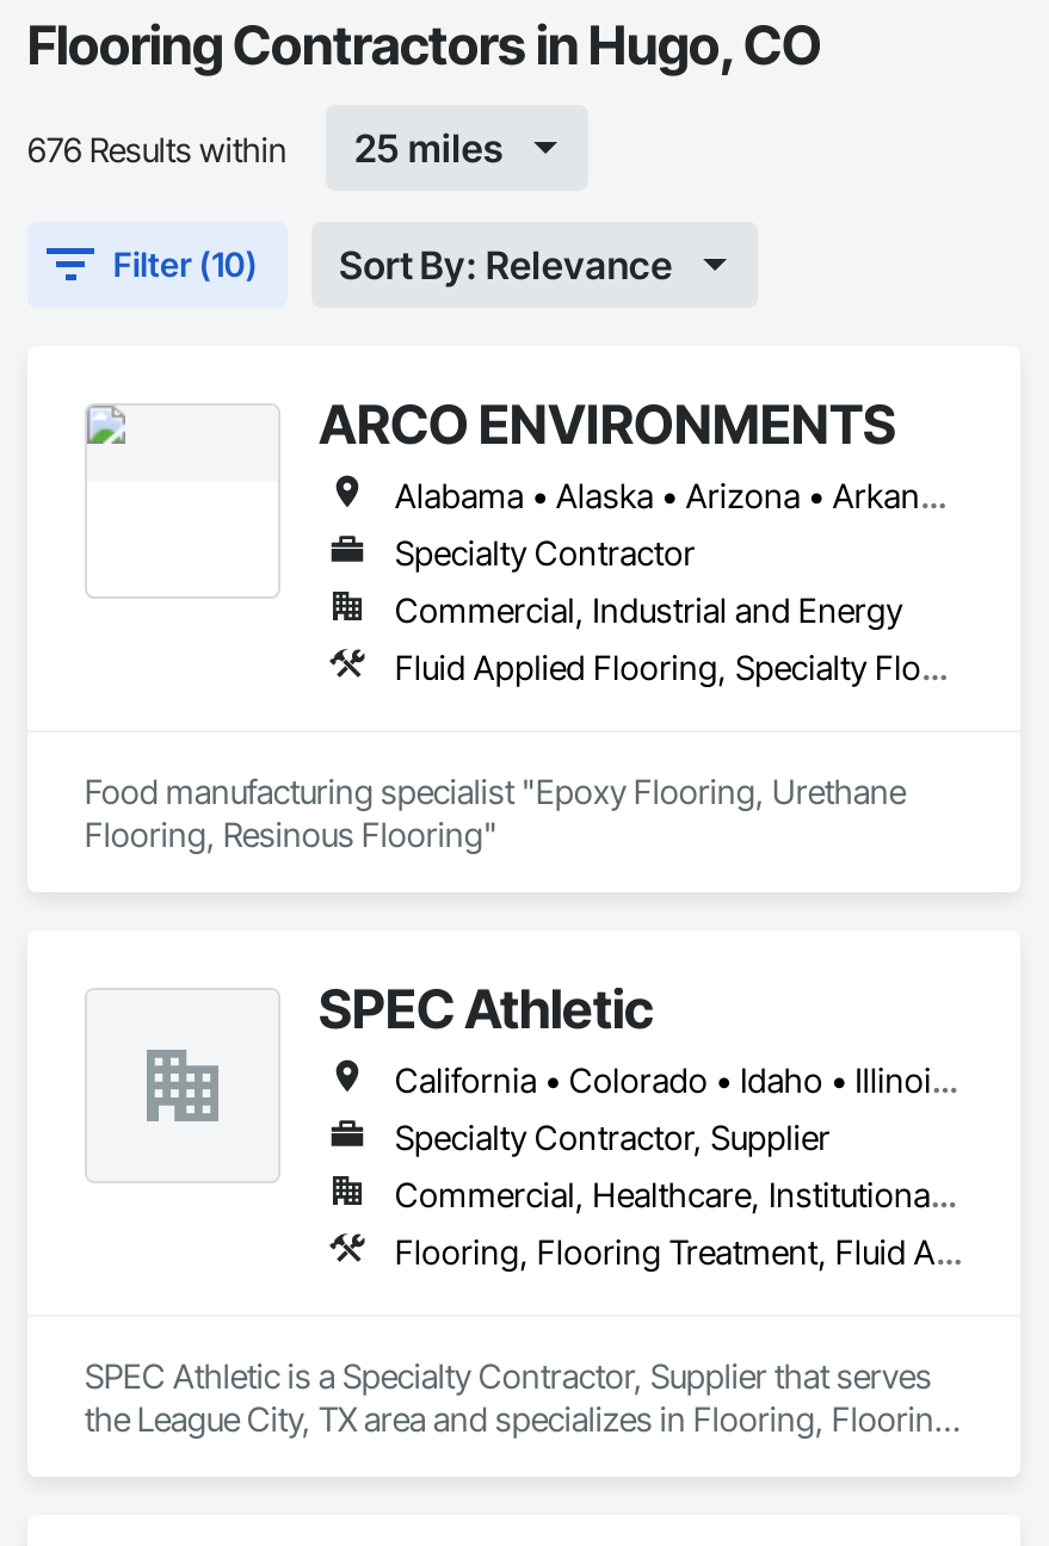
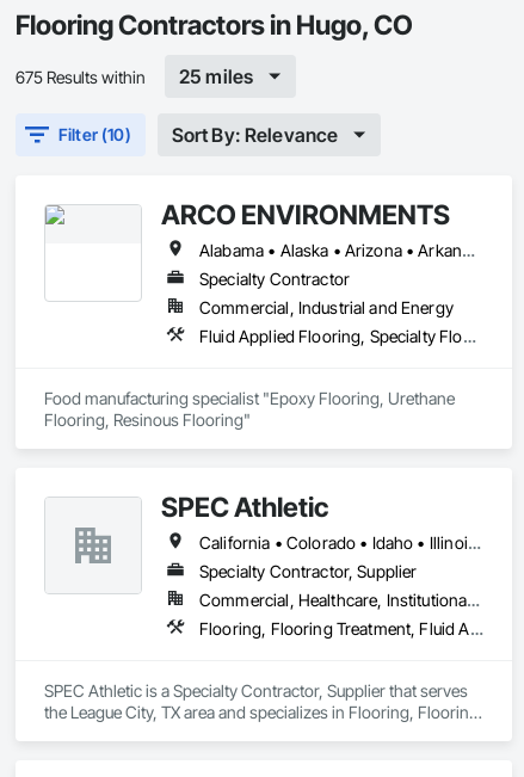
- 676 Results within
+ 675 Results within
